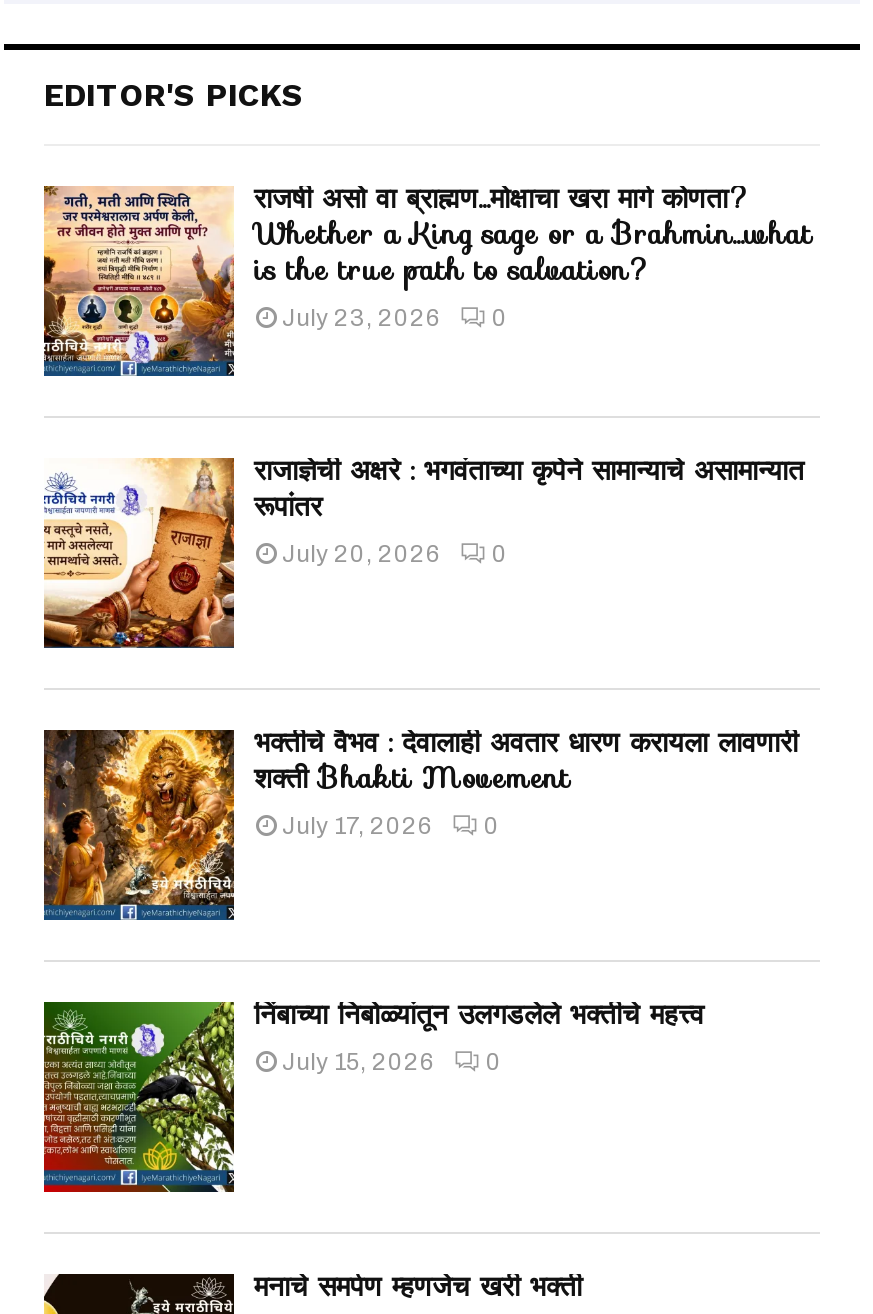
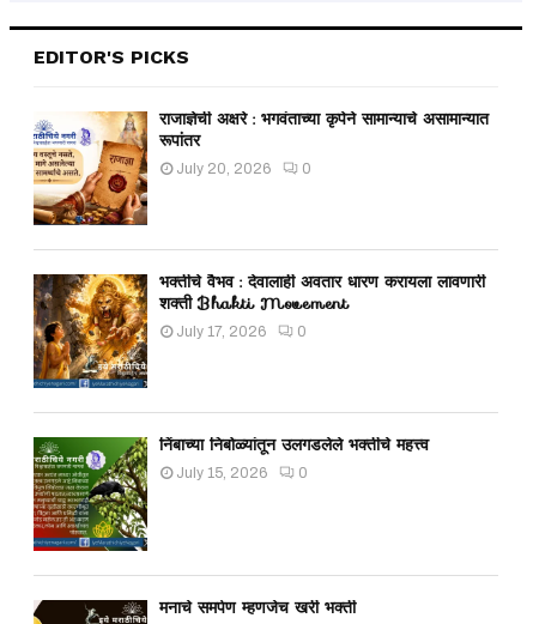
- [image]
- राजर्षी असो वा ब्राह्मण…मोक्षाचा खरा मार्ग कोणता?
- Whether a King sage or a Brahmin…what
- is the true path to salvation?
- July 23, 2026
- 0
